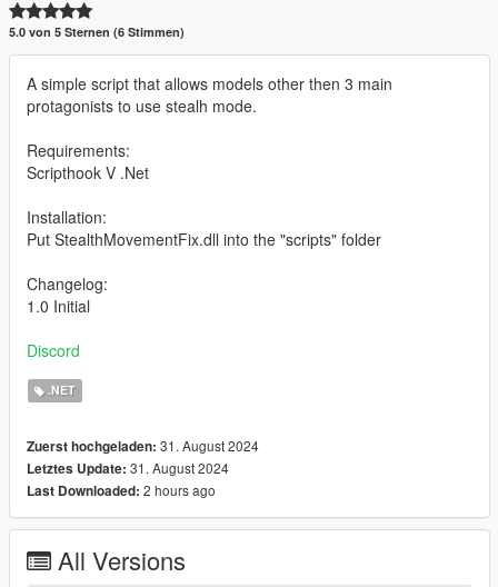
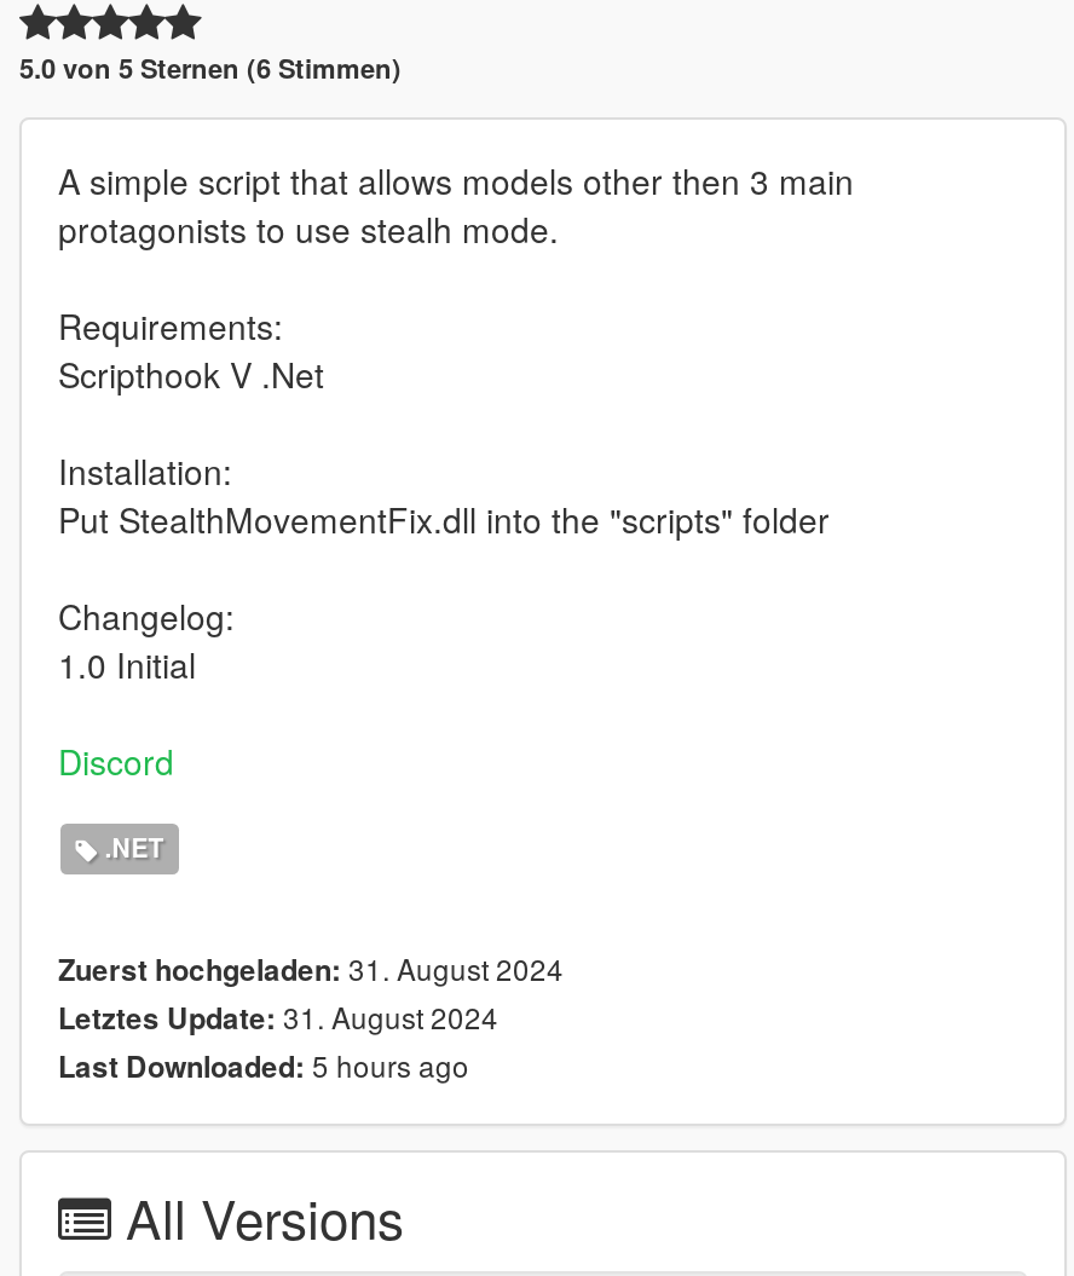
- Last Downloaded: 2 hours ago
+ Last Downloaded: 5 hours ago
